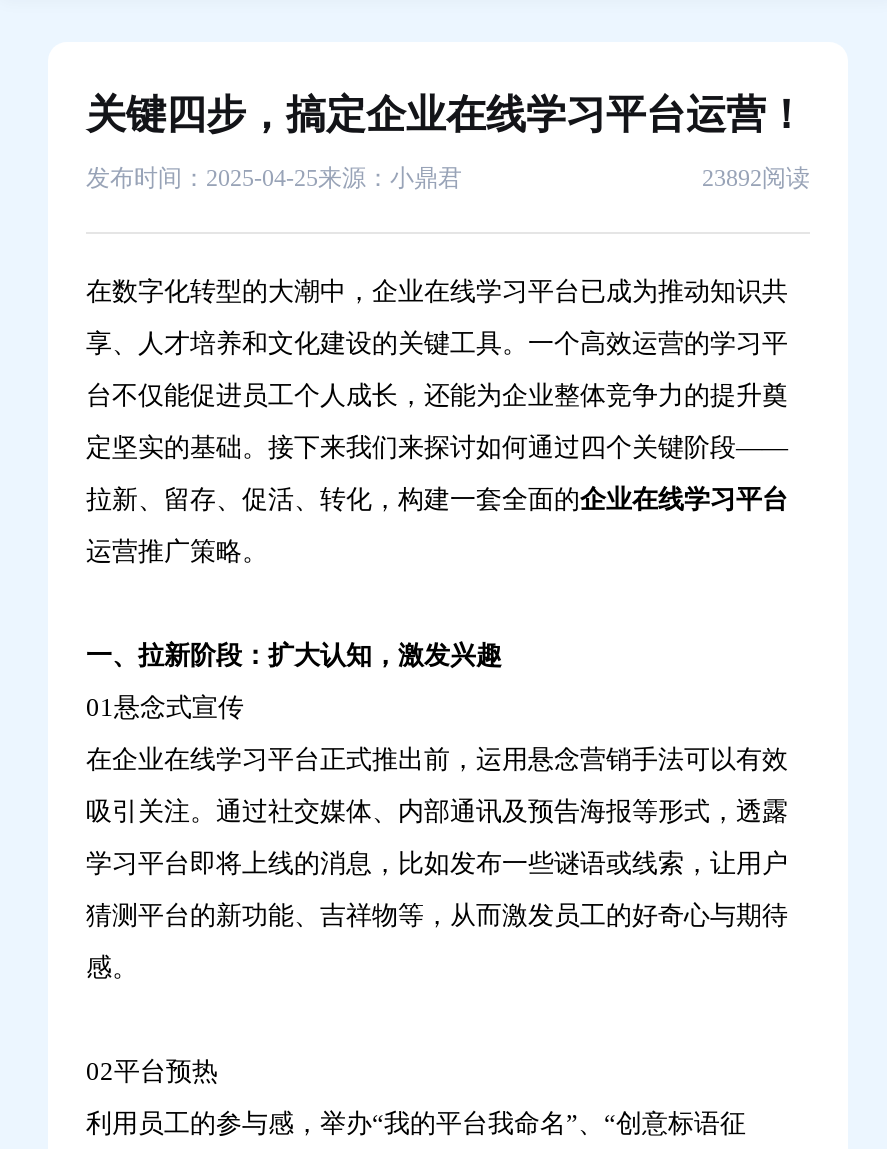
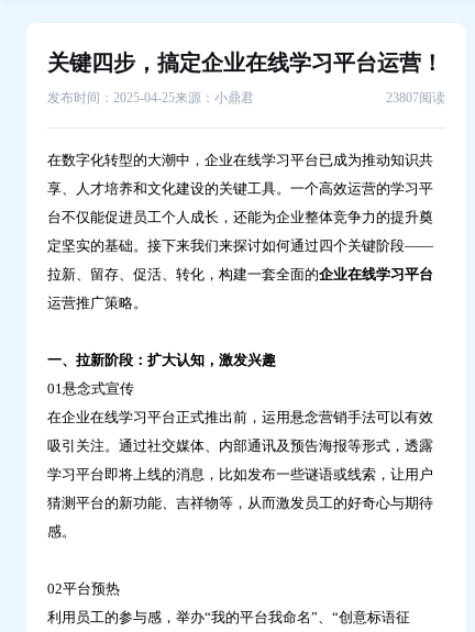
- 23892阅读
+ 23807阅读
